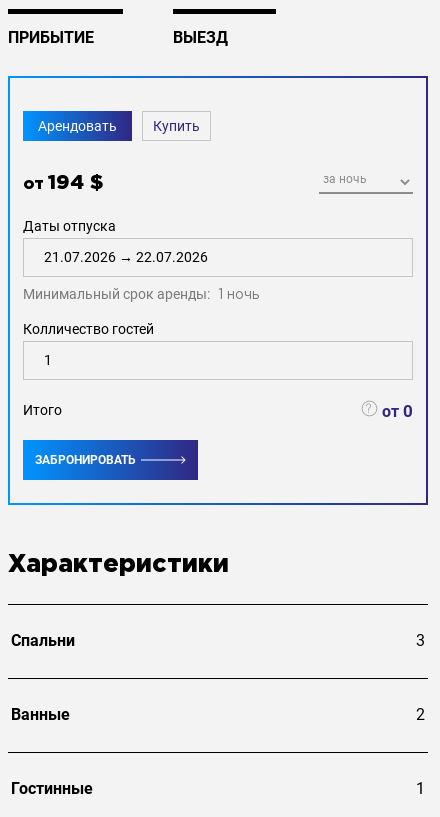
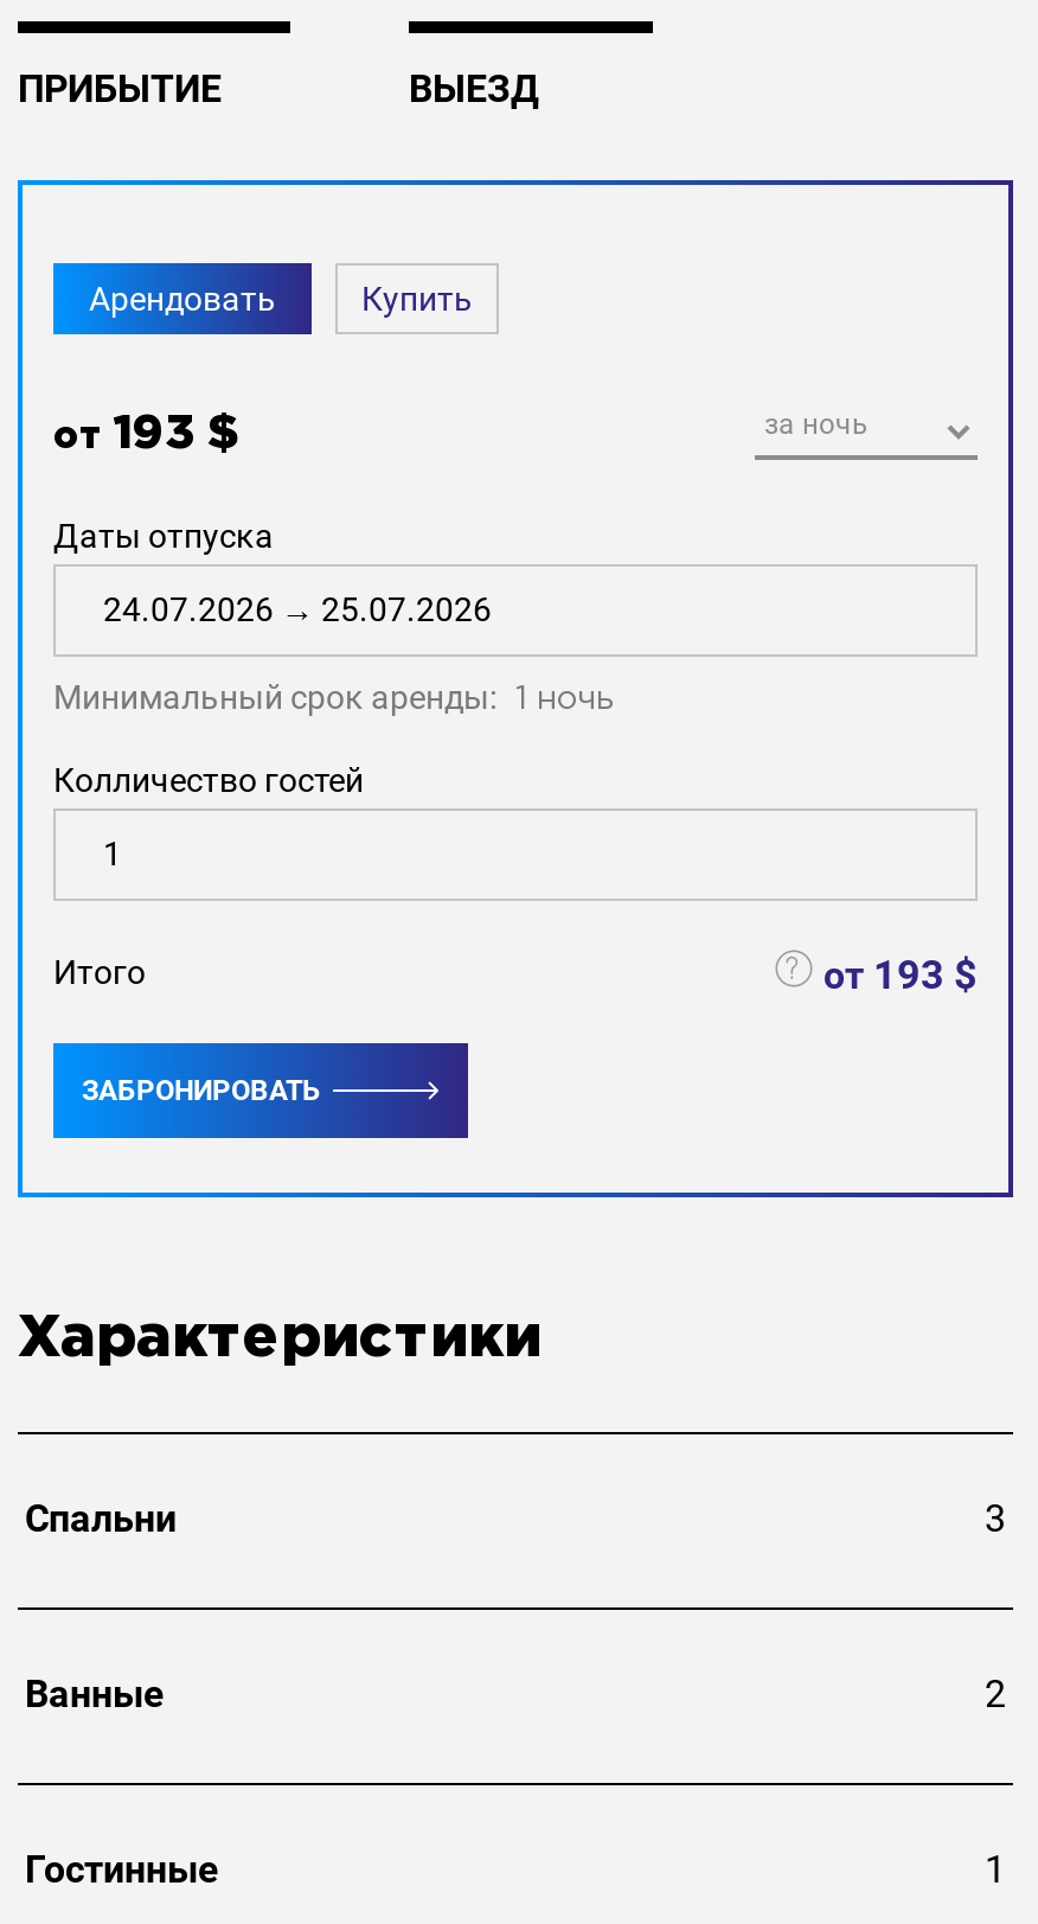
- от 194 $
+ от 193 $

- от 0
+ от 193 $
